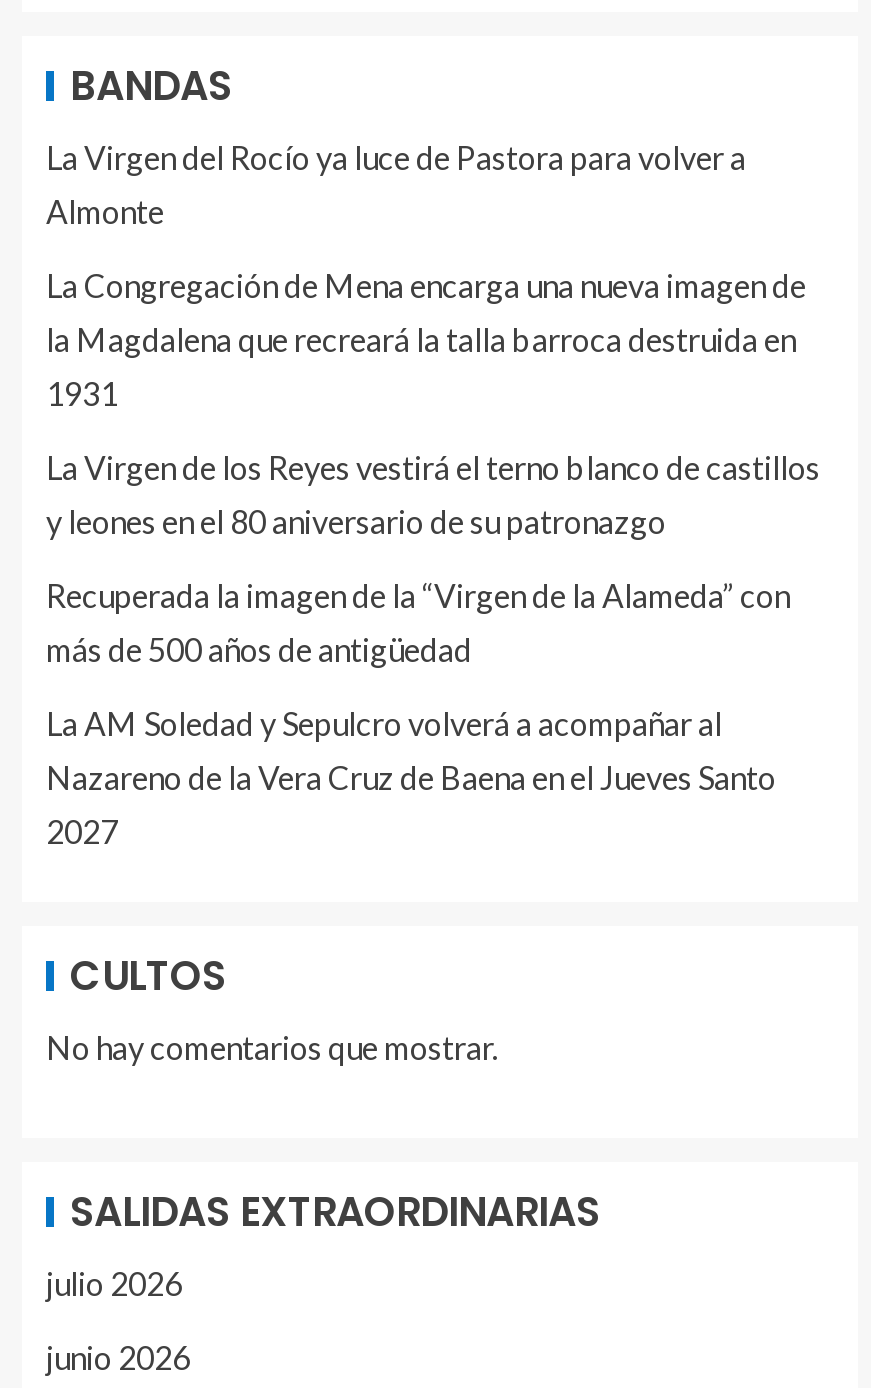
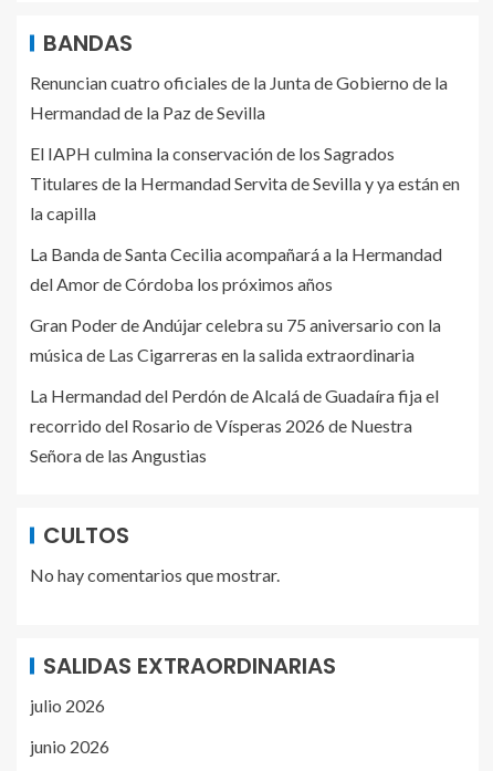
- La Virgen del Rocío ya luce de Pastora para volver a
- Almonte
+ Renuncian cuatro oficiales de la Junta de Gobierno de la
+ Hermandad de la Paz de Sevilla

- La Congregación de Mena encarga una nueva imagen de
- la Magdalena que recreará la talla barroca destruida en
- 1931
+ El IAPH culmina la conservación de los Sagrados
+ Titulares de la Hermandad Servita de Sevilla y ya están en
+ la capilla

- La Virgen de los Reyes vestirá el terno blanco de castillos
- y leones en el 80 aniversario de su patronazgo
+ La Banda de Santa Cecilia acompañará a la Hermandad
+ del Amor de Córdoba los próximos años

- Recuperada la imagen de la “Virgen de la Alameda” con
- más de 500 años de antigüedad
+ Gran Poder de Andújar celebra su 75 aniversario con la
+ música de Las Cigarreras en la salida extraordinaria

- La AM Soledad y Sepulcro volverá a acompañar al
- Nazareno de la Vera Cruz de Baena en el Jueves Santo
- 2027
+ La Hermandad del Perdón de Alcalá de Guadaíra fija el
+ recorrido del Rosario de Vísperas 2026 de Nuestra
+ Señora de las Angustias
